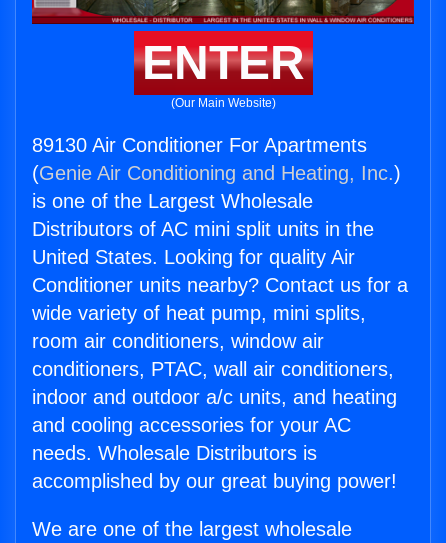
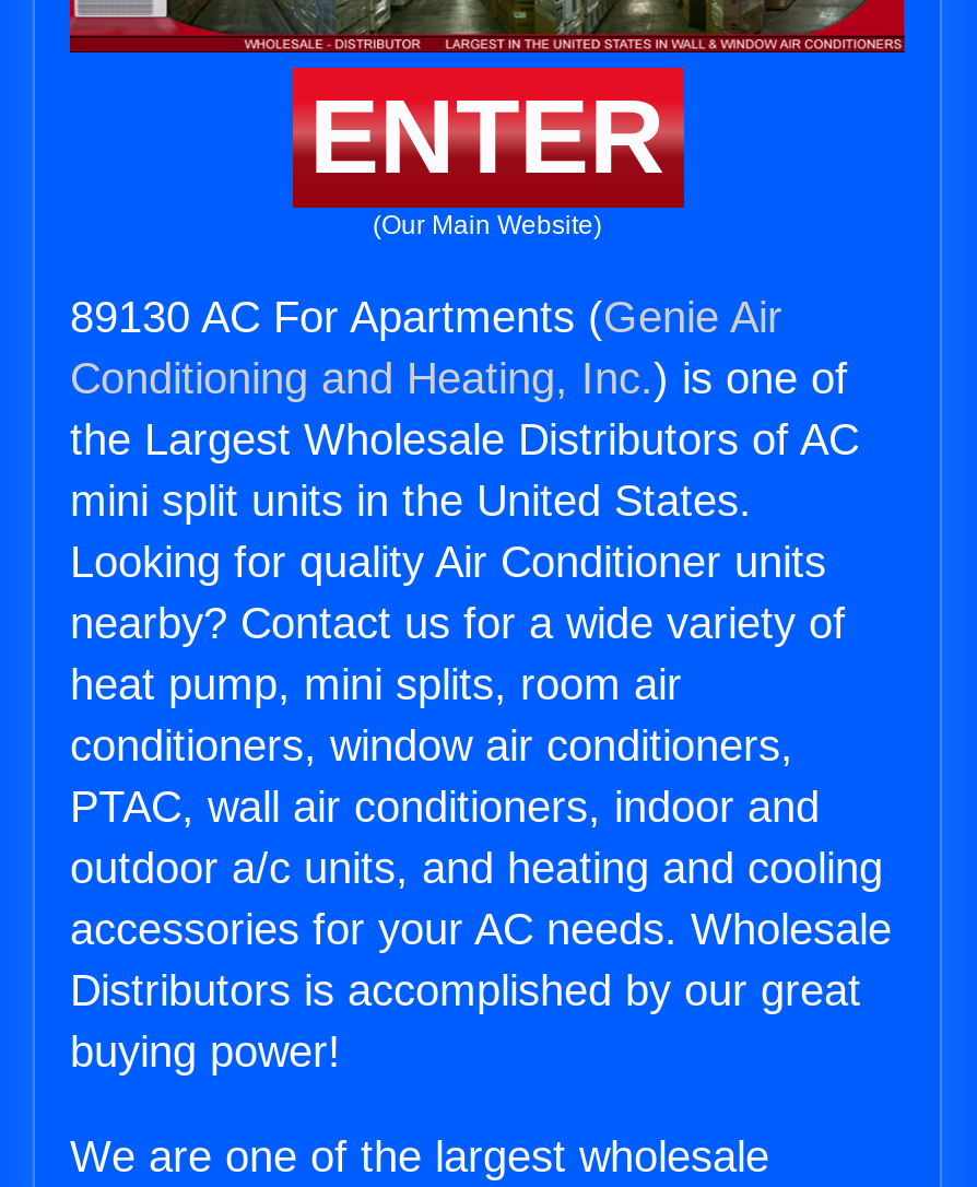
- 89130 Air Conditioner For Apartments
- (Genie Air Conditioning and Heating, Inc.)
- is one of the Largest Wholesale
- Distributors of AC mini split units in the
- United States. Looking for quality Air
- Conditioner units nearby? Contact us for a
- wide variety of heat pump, mini splits,
- room air conditioners, window air
- conditioners, PTAC, wall air conditioners,
- indoor and outdoor a/c units, and heating
- and cooling accessories for your AC
- needs. Wholesale Distributors is
- accomplished by our great buying power!
+ 89130 AC For Apartments (Genie Air
+ Conditioning and Heating, Inc.) is one of
+ the Largest Wholesale Distributors of AC
+ mini split units in the United States.
+ Looking for quality Air Conditioner units
+ nearby? Contact us for a wide variety of
+ heat pump, mini splits, room air
+ conditioners, window air conditioners,
+ PTAC, wall air conditioners, indoor and
+ outdoor a/c units, and heating and cooling
+ accessories for your AC needs. Wholesale
+ Distributors is accomplished by our great
+ buying power!
